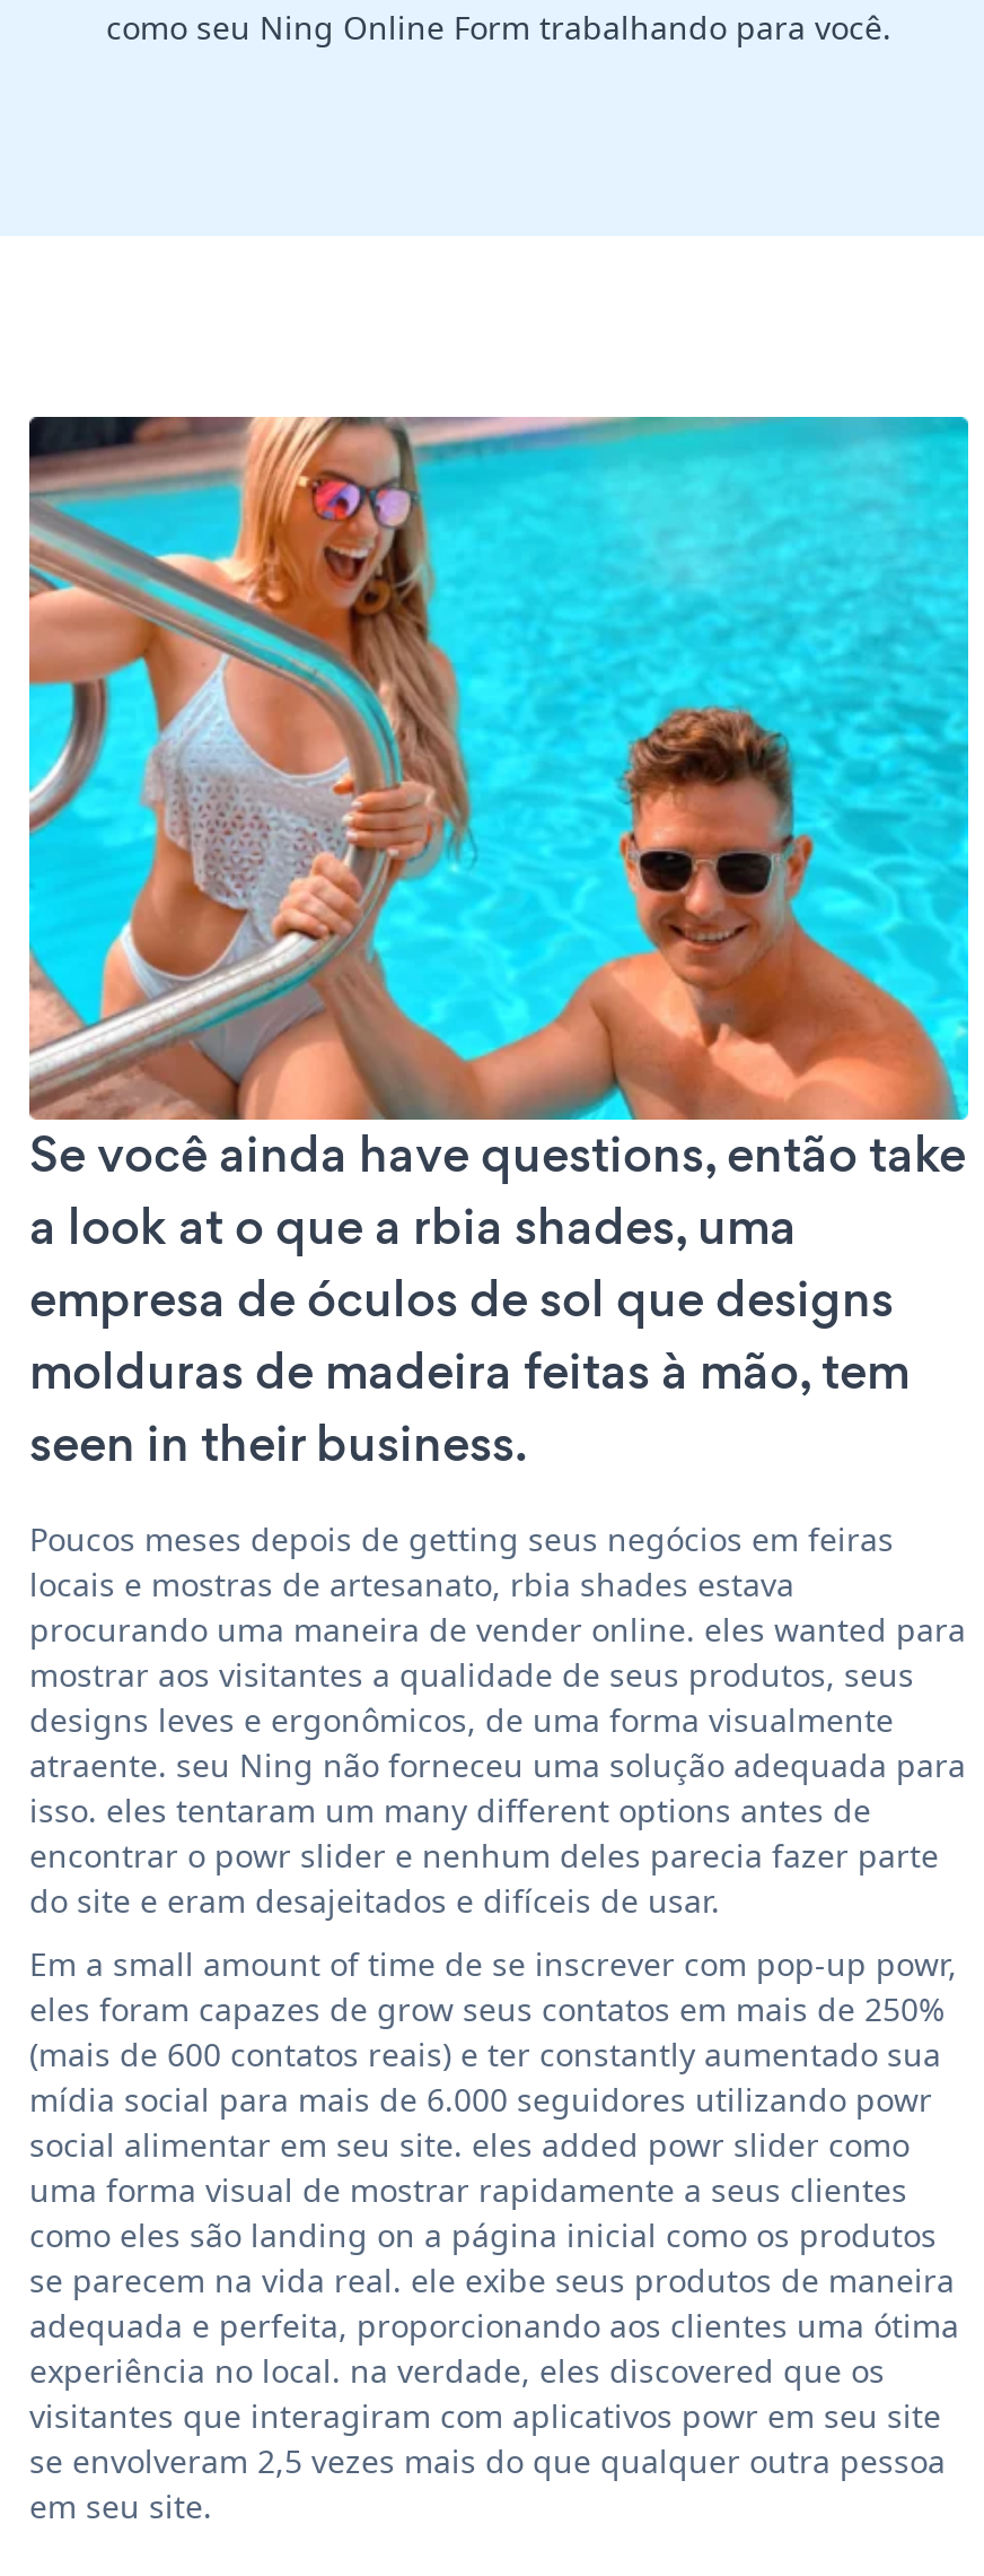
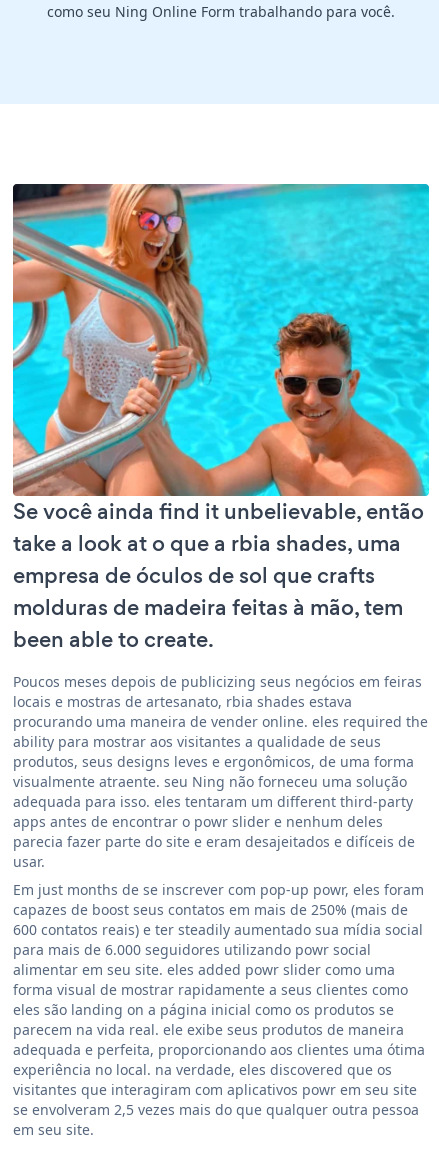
- Se você ainda have questions, então take
- a look at o que a rbia shades, uma
- empresa de óculos de sol que designs
+ Se você ainda find it unbelievable, então
+ take a look at o que a rbia shades, uma
+ empresa de óculos de sol que crafts

- seen in their business.
+ been able to create.

- Poucos meses depois de getting seus negócios em feiras
+ Poucos meses depois de publicizing seus negócios em feiras

- procurando uma maneira de vender online. eles wanted para
- mostrar aos visitantes a qualidade de seus produtos, seus
- designs leves e ergonômicos, de uma forma visualmente
- atraente. seu Ning não forneceu uma solução adequada para
- isso. eles tentaram um many different options antes de
- encontrar o powr slider e nenhum deles parecia fazer parte
- do site e eram desajeitados e difíceis de usar.
+ procurando uma maneira de vender online. eles required the
+ ability para mostrar aos visitantes a qualidade de seus
+ produtos, seus designs leves e ergonômicos, de uma forma
+ visualmente atraente. seu Ning não forneceu uma solução
+ adequada para isso. eles tentaram um different third-party
+ apps antes de encontrar o powr slider e nenhum deles
+ parecia fazer parte do site e eram desajeitados e difíceis de
+ usar.

- Em a small amount of time de se inscrever com pop-up powr,
- eles foram capazes de grow seus contatos em mais de 250%
- (mais de 600 contatos reais) e ter constantly aumentado sua
- mídia social para mais de 6.000 seguidores utilizando powr
- social alimentar em seu site. eles added powr slider como
- uma forma visual de mostrar rapidamente a seus clientes
- como eles são landing on a página inicial como os produtos
- se parecem na vida real. ele exibe seus produtos de maneira
+ Em just months de se inscrever com pop-up powr, eles foram
+ capazes de boost seus contatos em mais de 250% (mais de
+ 600 contatos reais) e ter steadily aumentado sua mídia social
+ para mais de 6.000 seguidores utilizando powr social
+ alimentar em seu site. eles added powr slider como uma
+ forma visual de mostrar rapidamente a seus clientes como
+ eles são landing on a página inicial como os produtos se
+ parecem na vida real. ele exibe seus produtos de maneira
